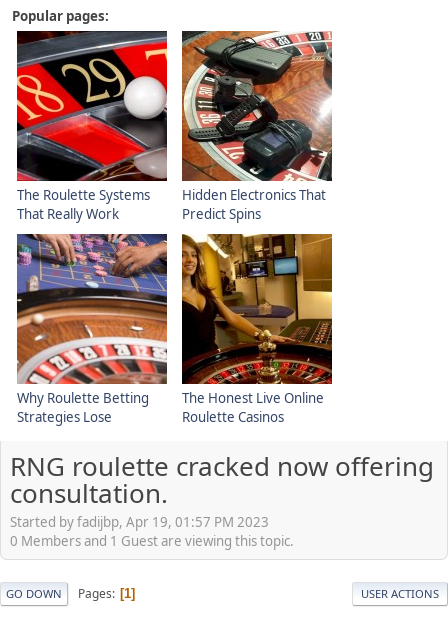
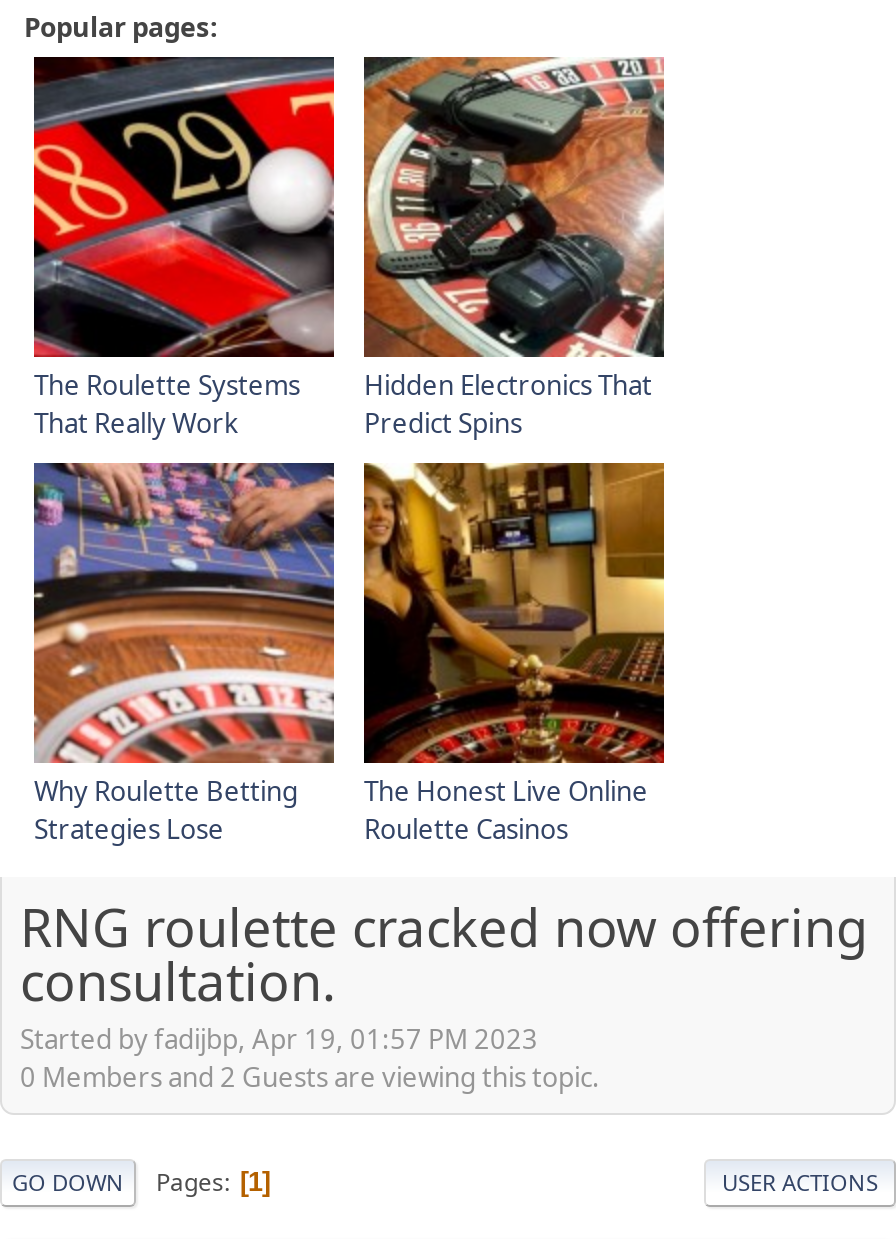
- 0 Members and 1 Guest are viewing this topic.
+ 0 Members and 2 Guests are viewing this topic.
